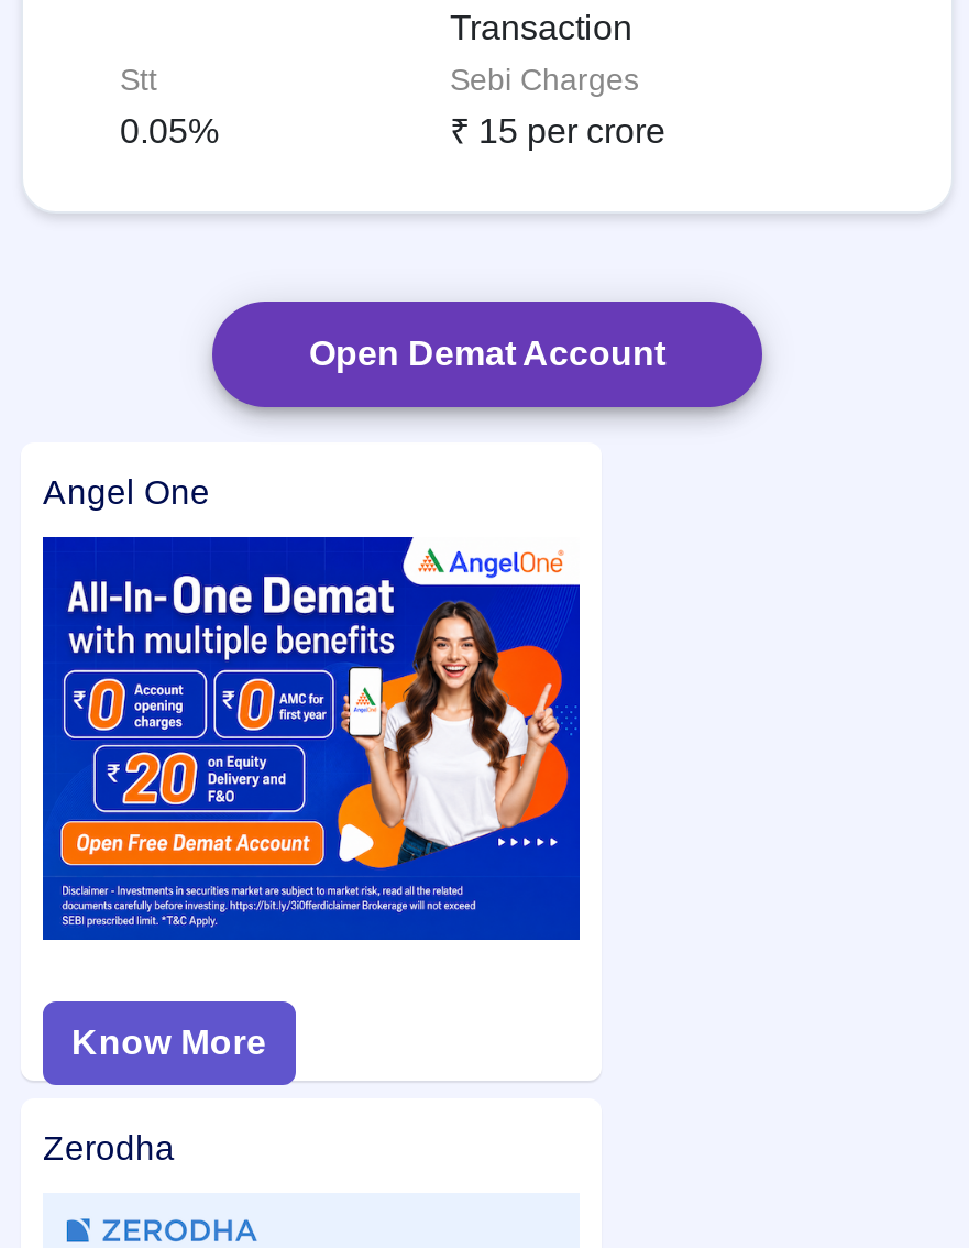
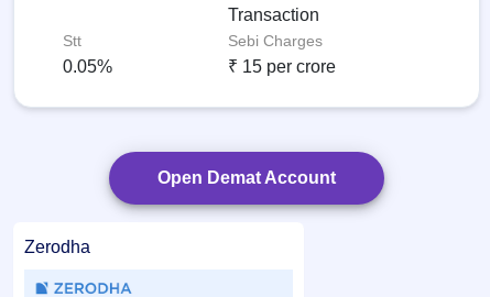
- Angel One

- [image]
- Know More
